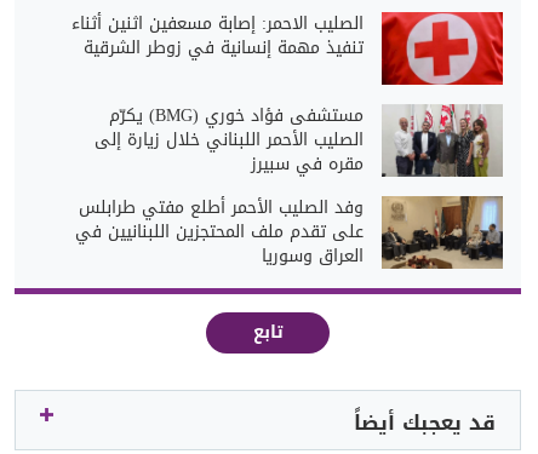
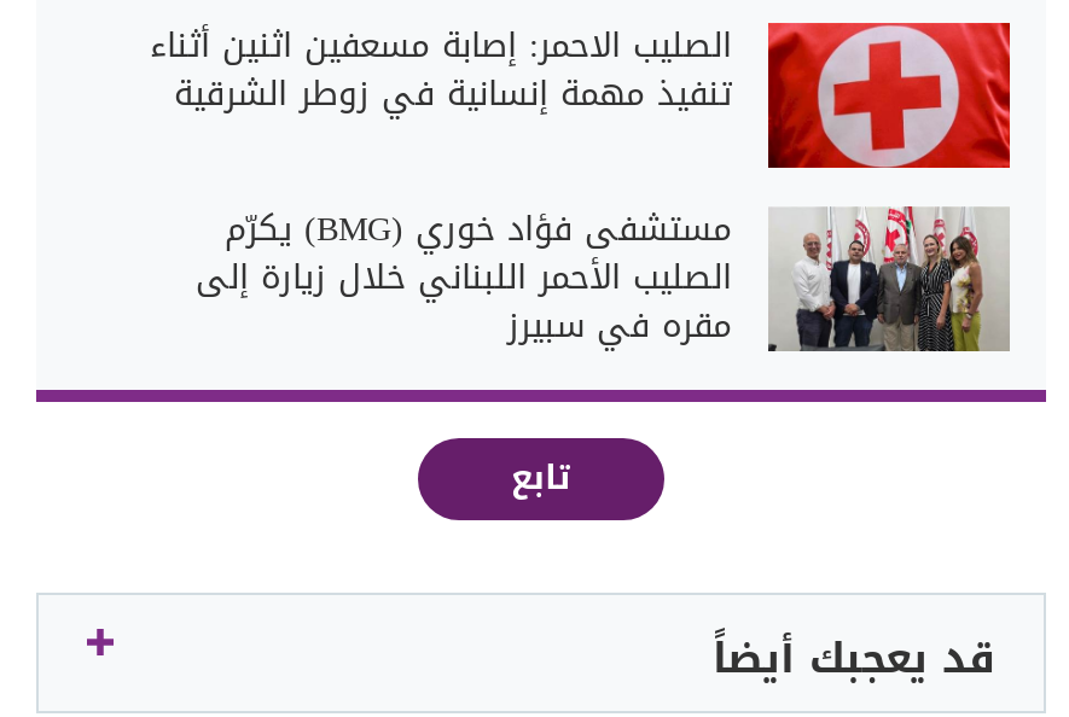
- [image]
- وفد الصليب الأحمر أطلع مفتي طرابلس
- على تقدم ملف المحتجزين اللبنانيين في
- العراق وسوريا
